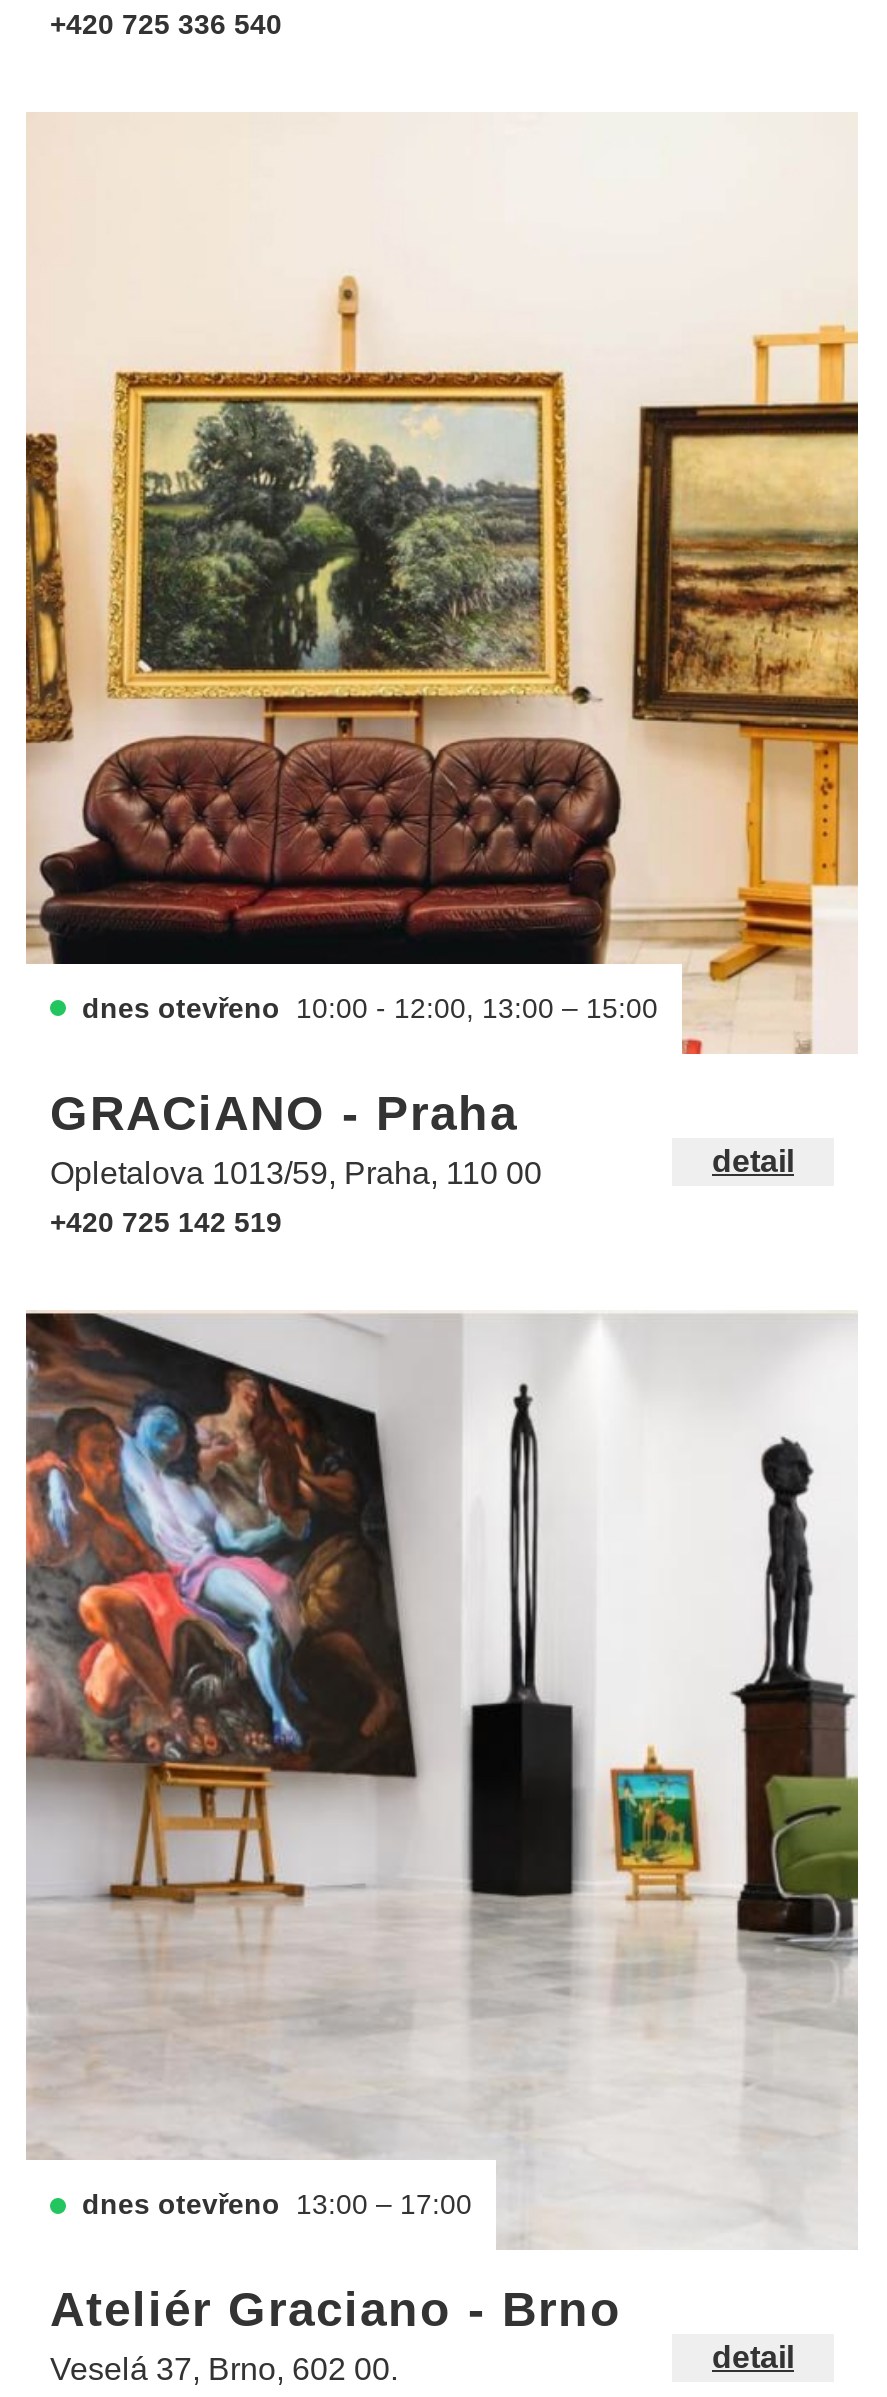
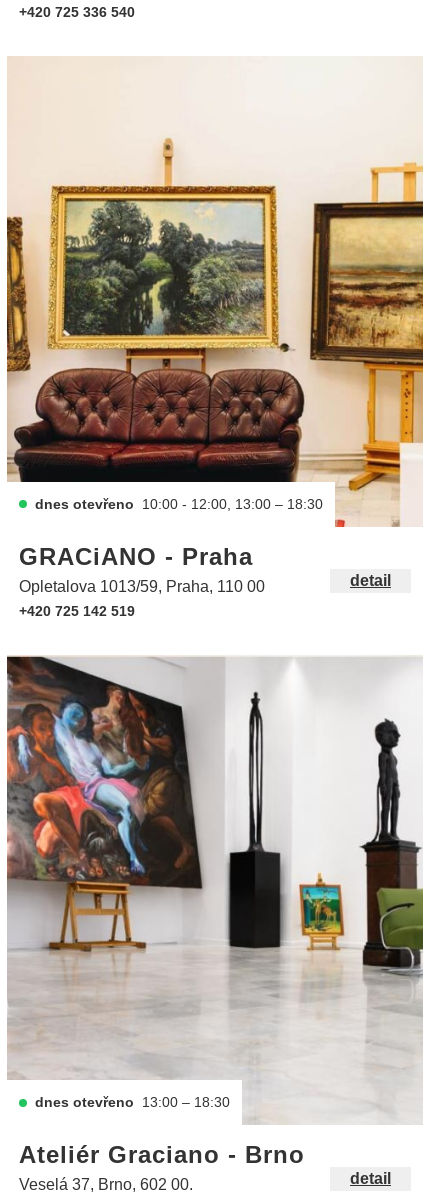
- dnes otevřeno 10:00 - 12:00, 13:00 – 15:00
+ dnes otevřeno 10:00 - 12:00, 13:00 – 18:30

- dnes otevřeno 13:00 – 17:00
+ dnes otevřeno 13:00 – 18:30
